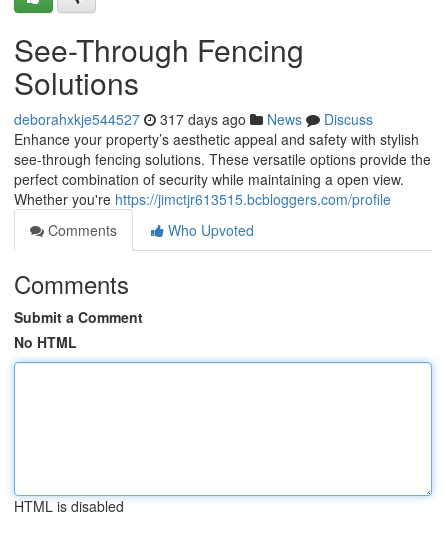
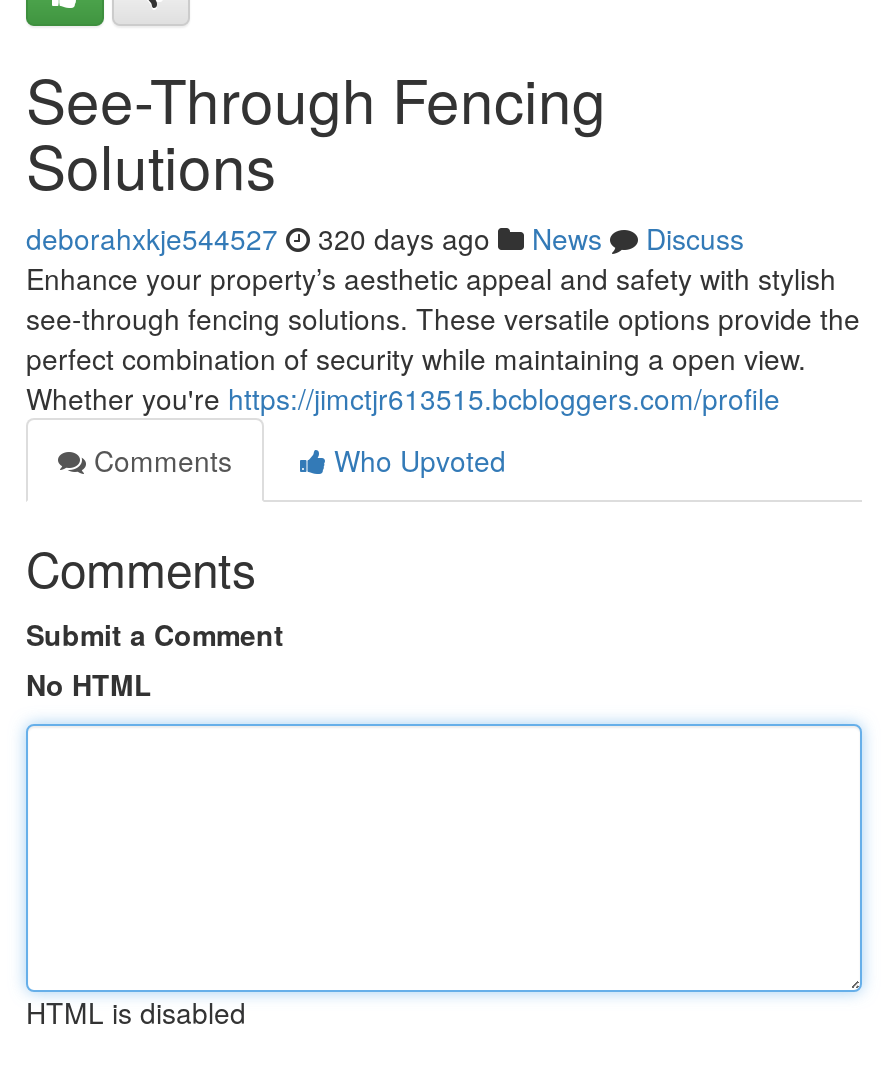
- deborahxkje544527 317 days ago News Discuss
+ deborahxkje544527 320 days ago News Discuss
